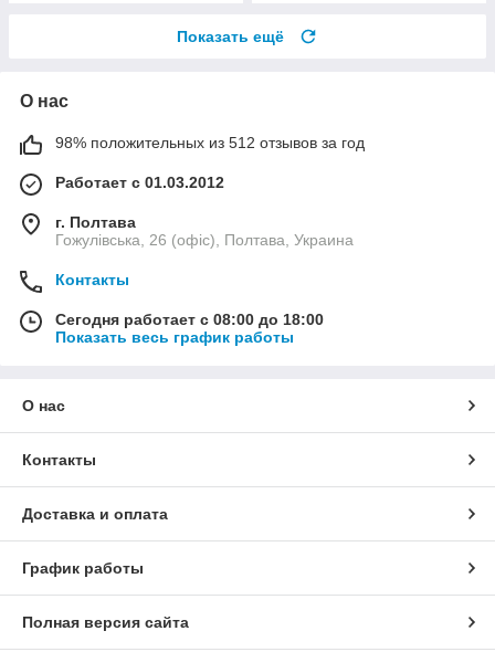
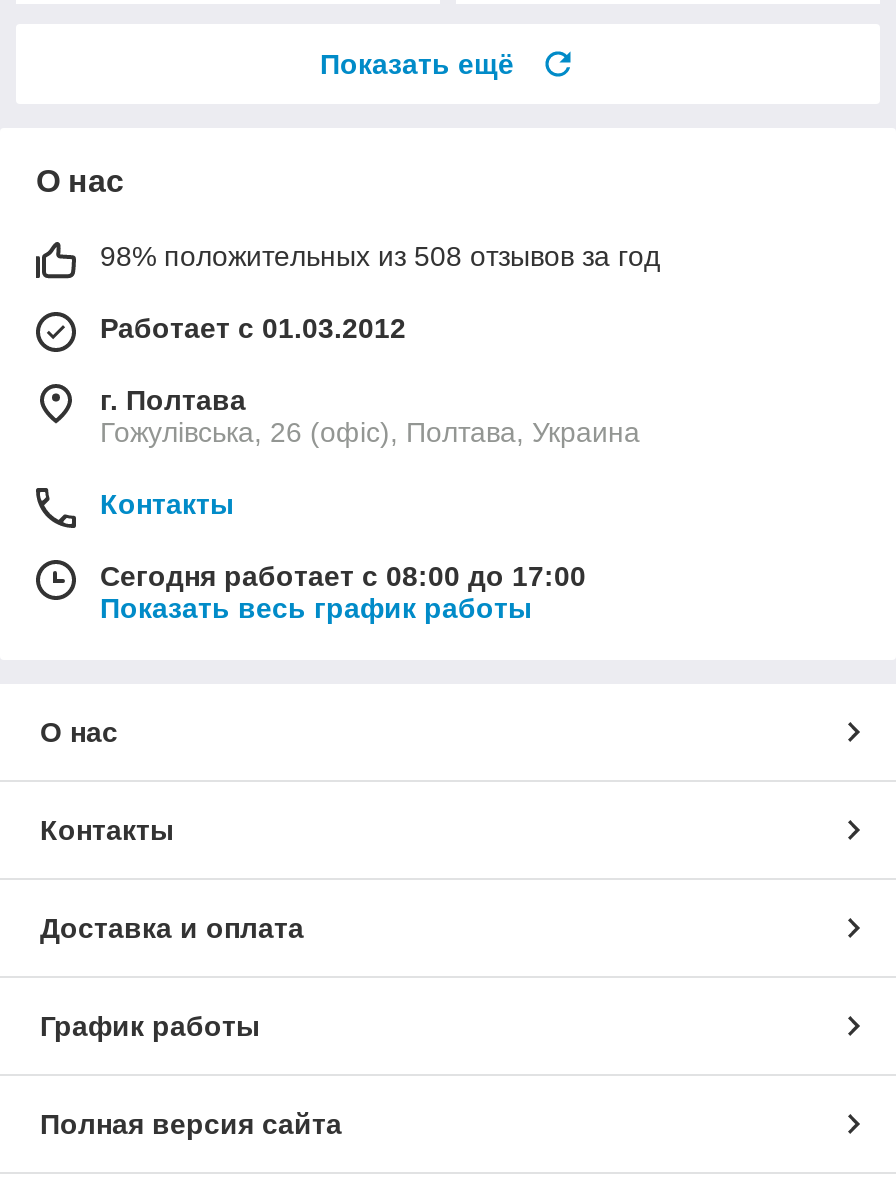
- 98% положительных из 512 отзывов за год
+ 98% положительных из 508 отзывов за год

- Сегодня работает с 08:00 до 18:00
+ Сегодня работает с 08:00 до 17:00
